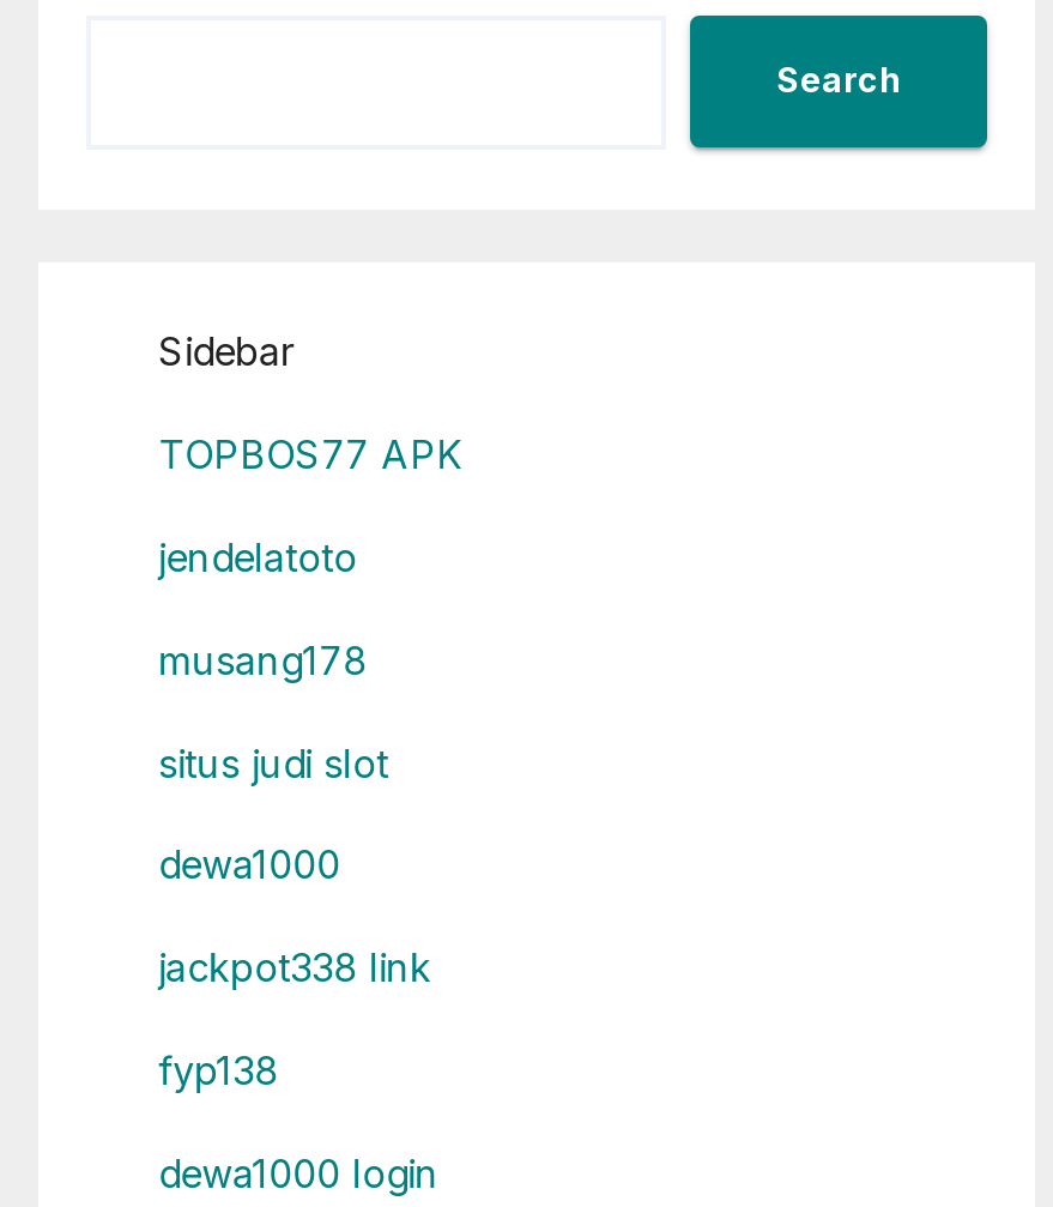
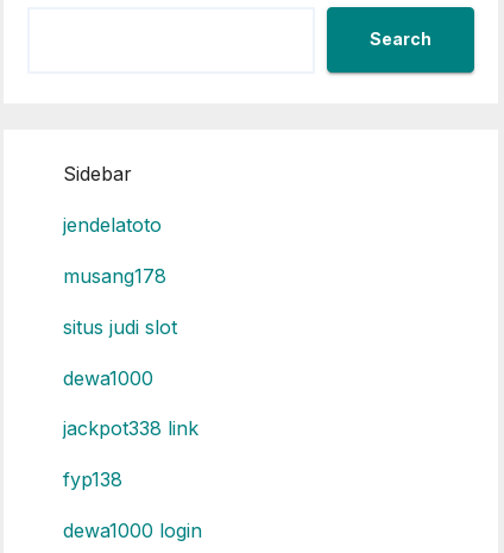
- TOPBOS77 APK
